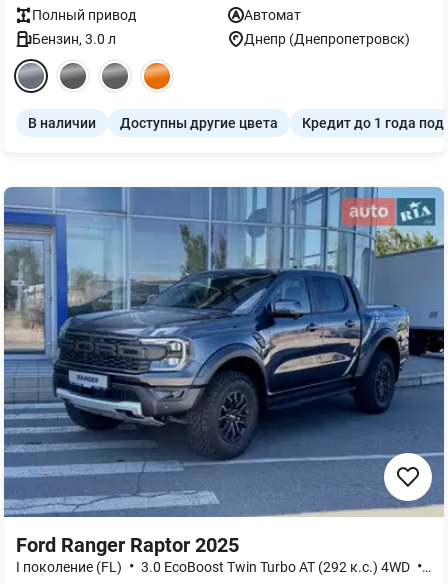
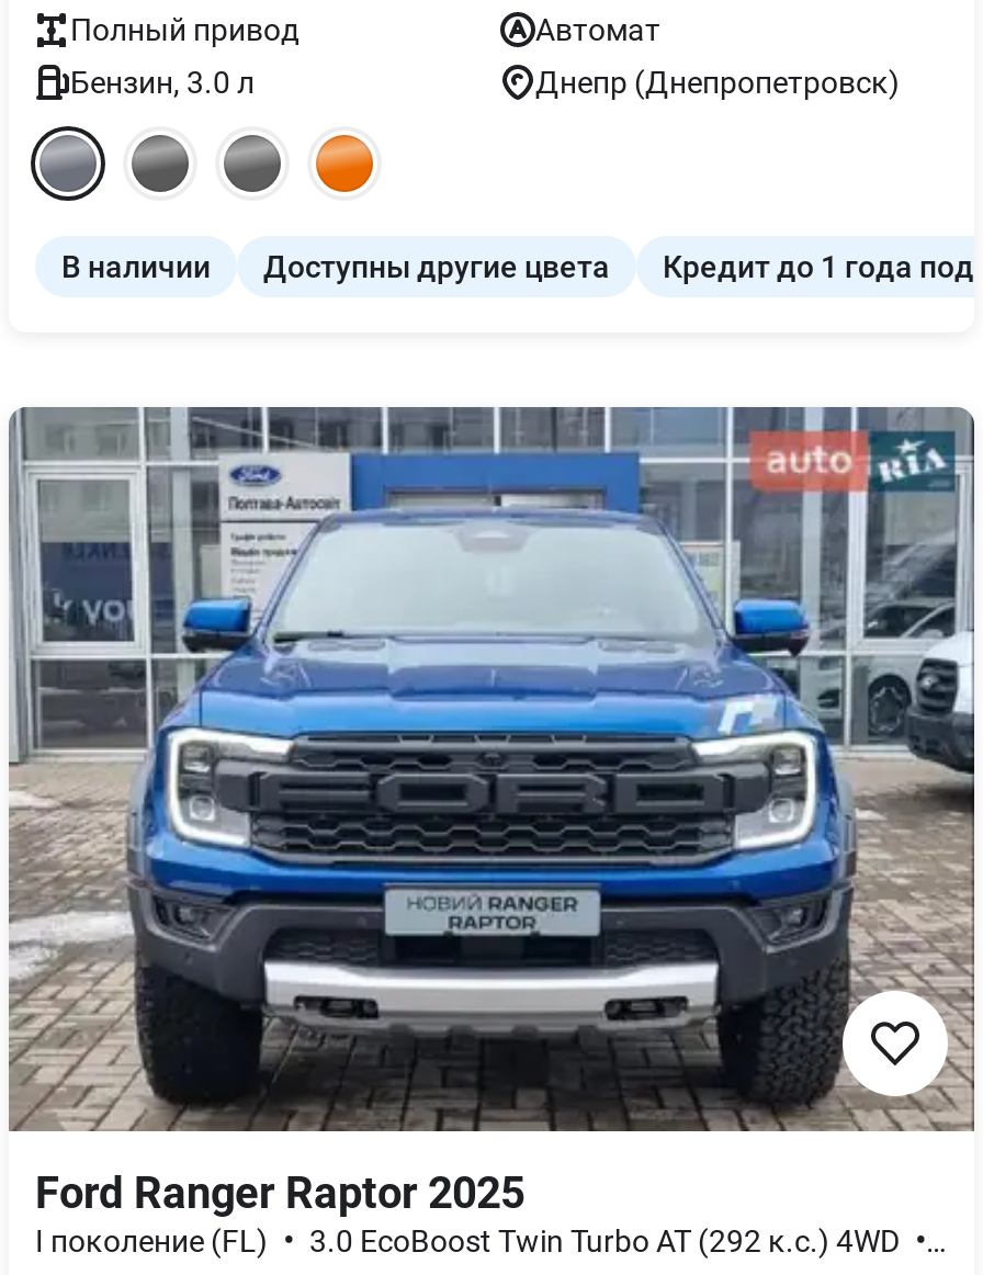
- [image]
+ [image]
